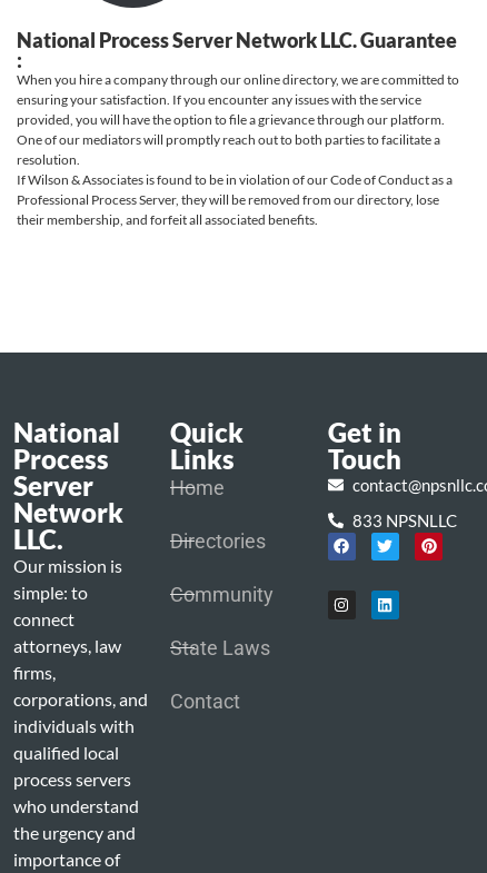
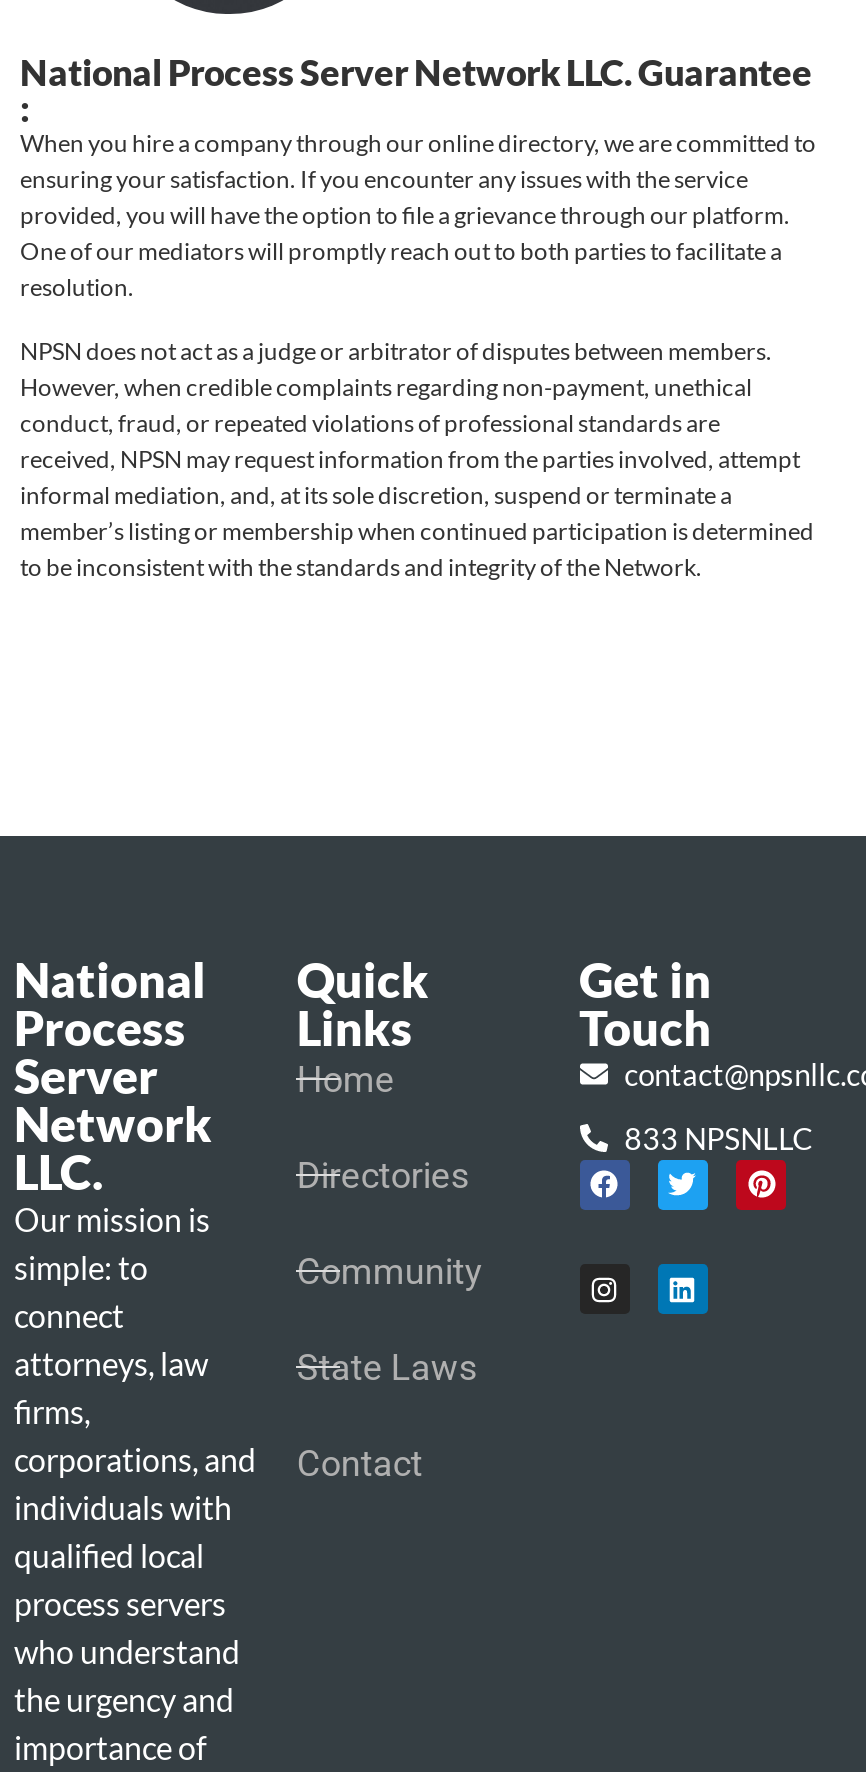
- If Wilson & Associates is found to be in violation of our Code of Conduct as a
- Professional Process Server, they will be removed from our directory, lose
- their membership, and forfeit all associated benefits.
+ NPSN does not act as a judge or arbitrator of disputes between members.
+ However, when credible complaints regarding non-payment, unethical
+ conduct, fraud, or repeated violations of professional standards are
+ received, NPSN may request information from the parties involved, attempt
+ informal mediation, and, at its sole discretion, suspend or terminate a
+ member’s listing or membership when continued participation is determined
+ to be inconsistent with the standards and integrity of the Network.
